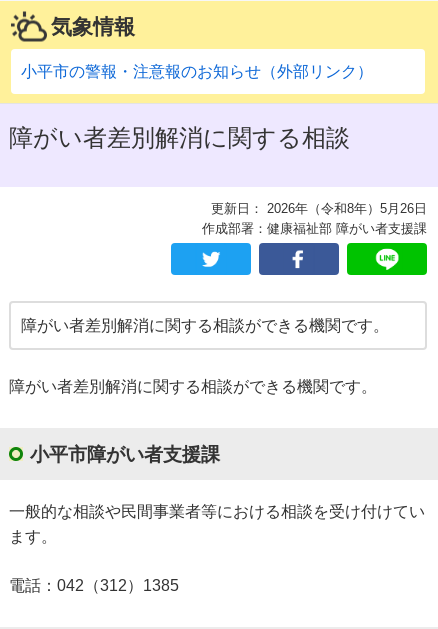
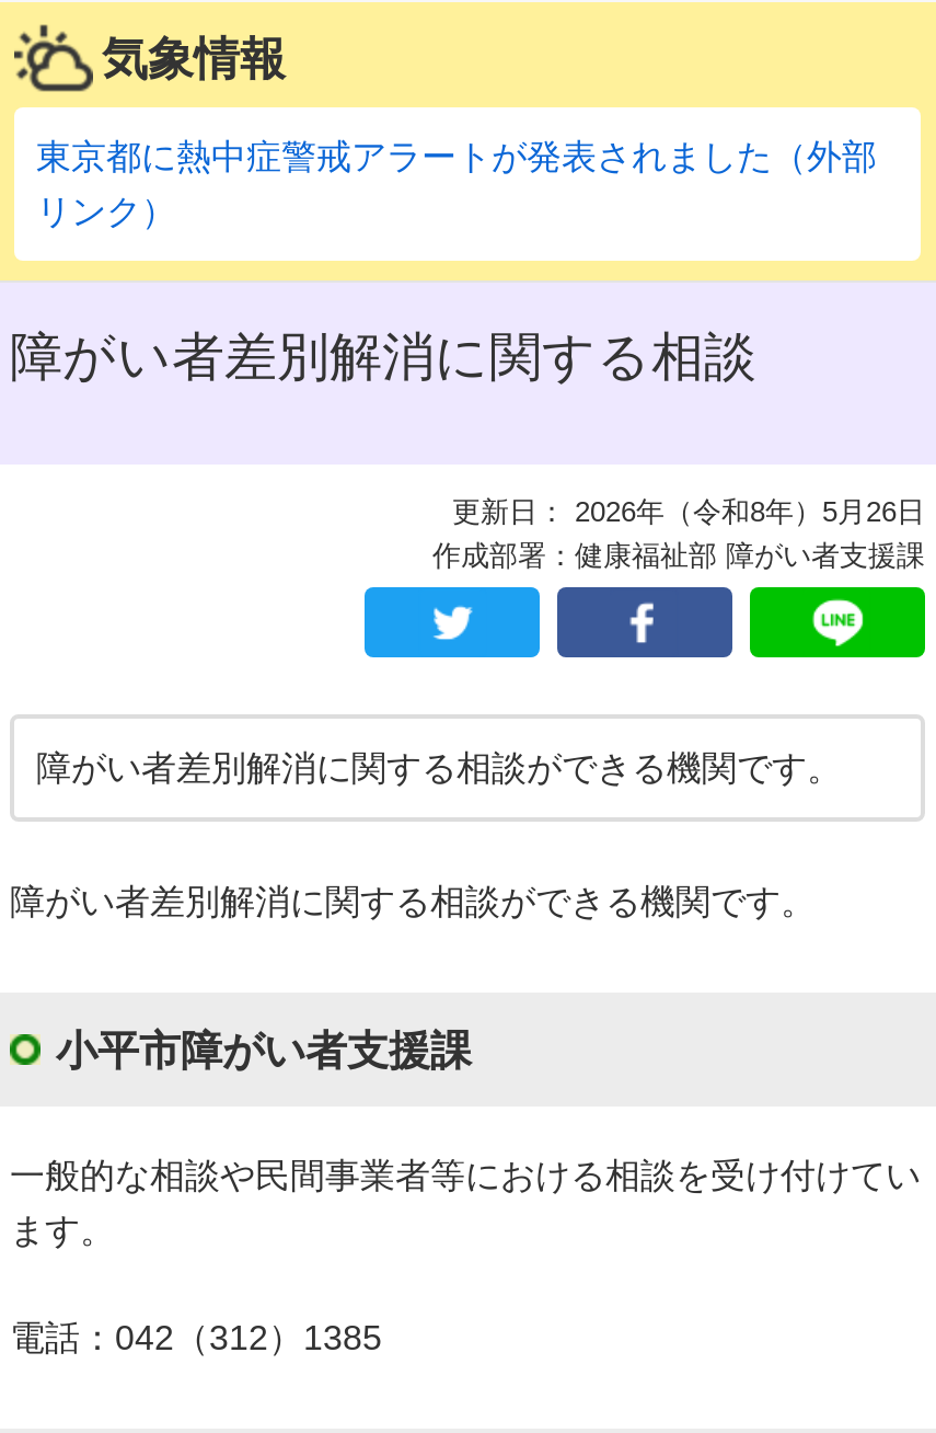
- 小平市の警報・注意報のお知らせ（外部リンク）
+ 東京都に熱中症警戒アラートが発表されました（外部
+ リンク）
